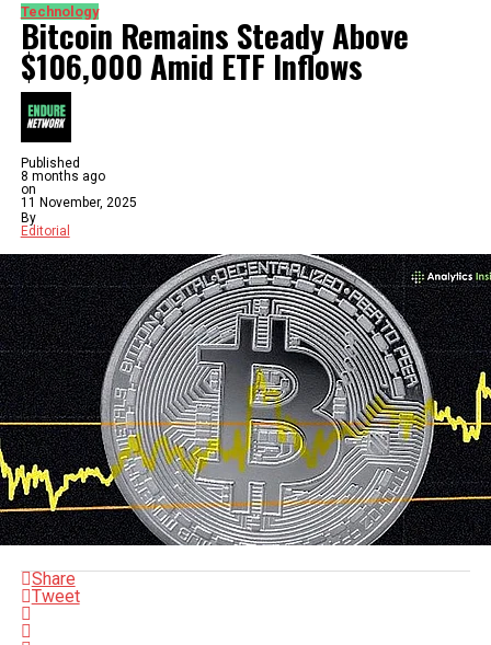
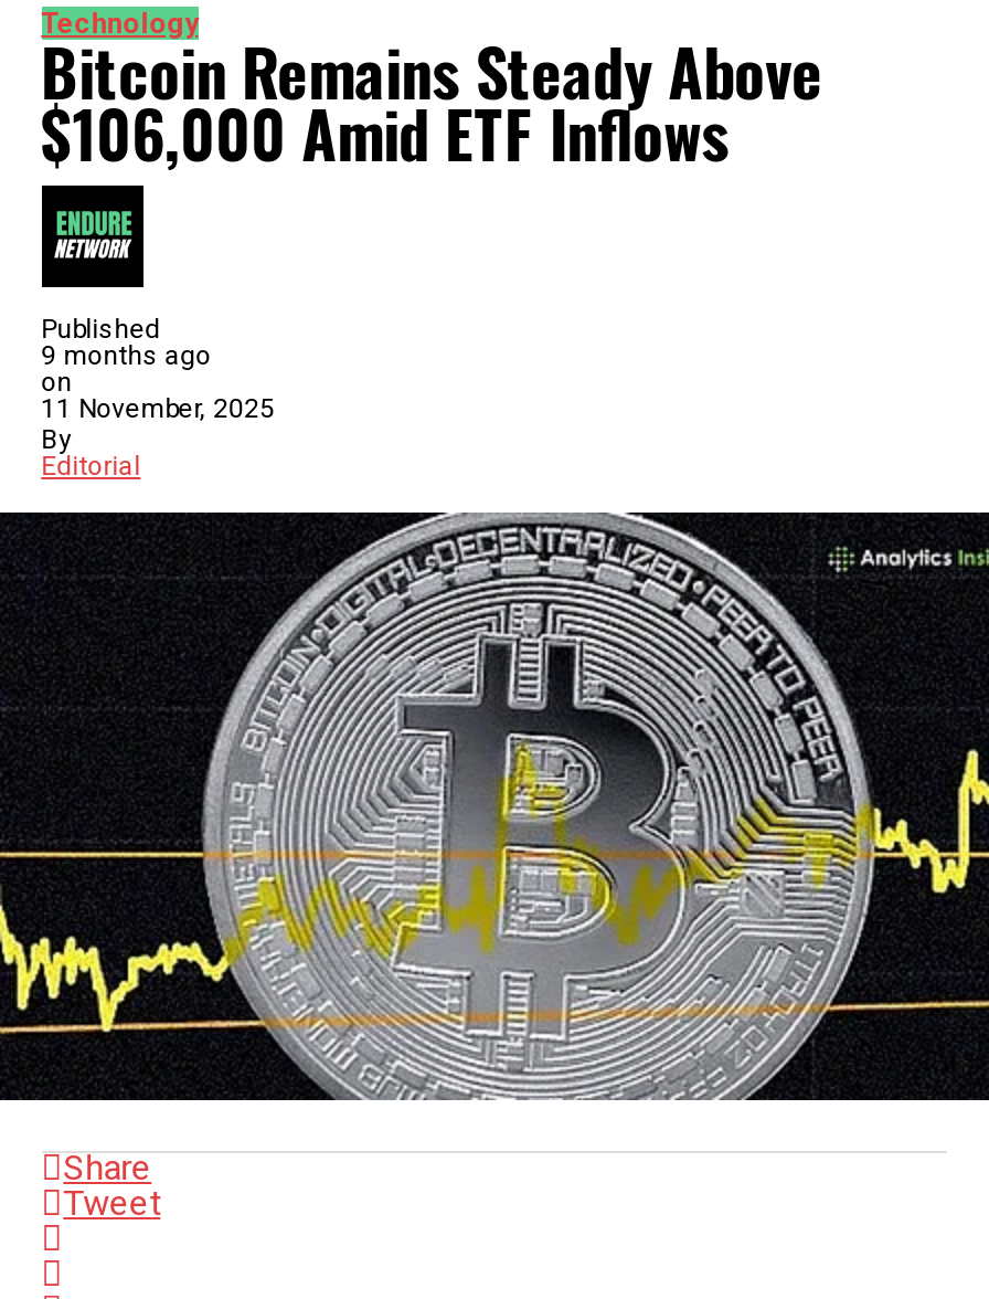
- 8 months ago
+ 9 months ago
